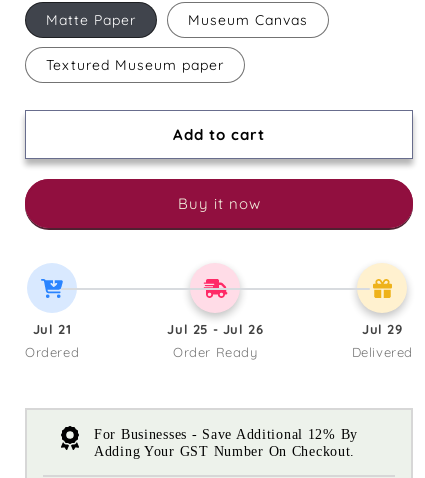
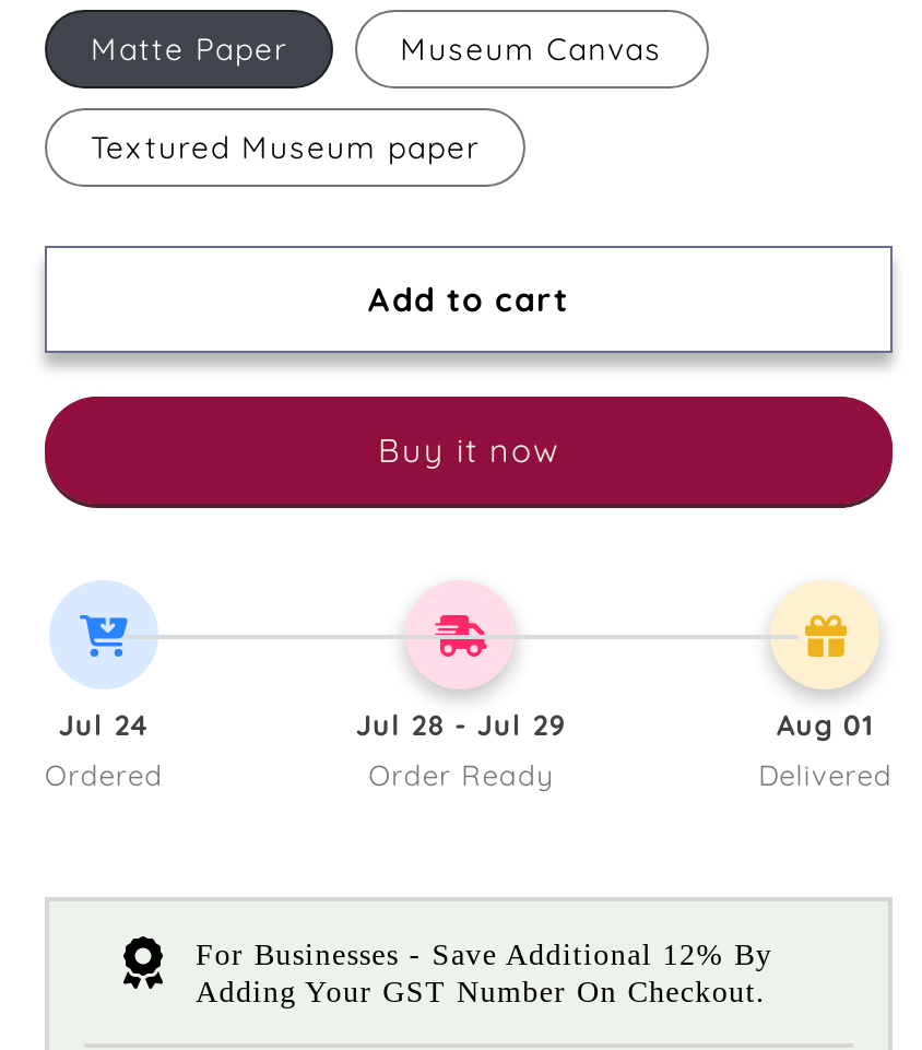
- Jul 21
+ Jul 24

- Jul 25 - Jul 26
+ Jul 28 - Jul 29

- Jul 29
+ Aug 01
